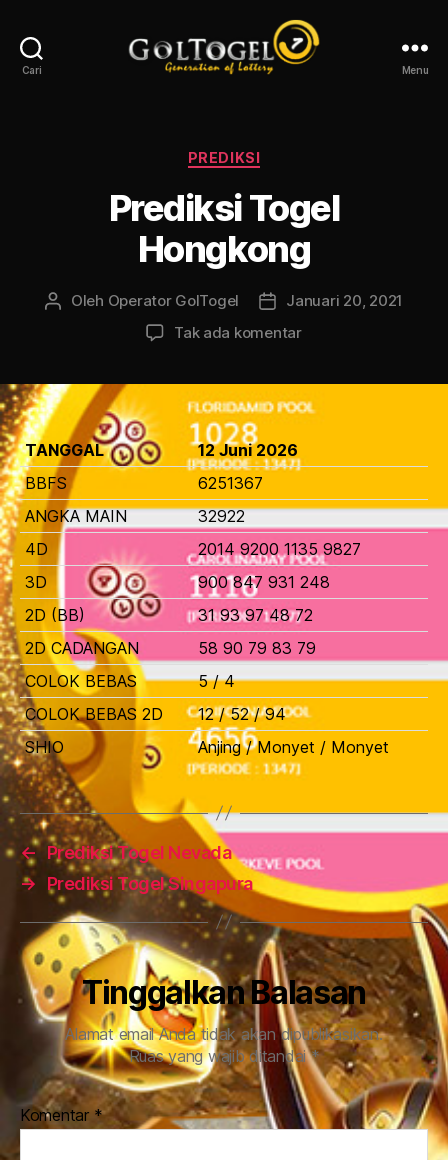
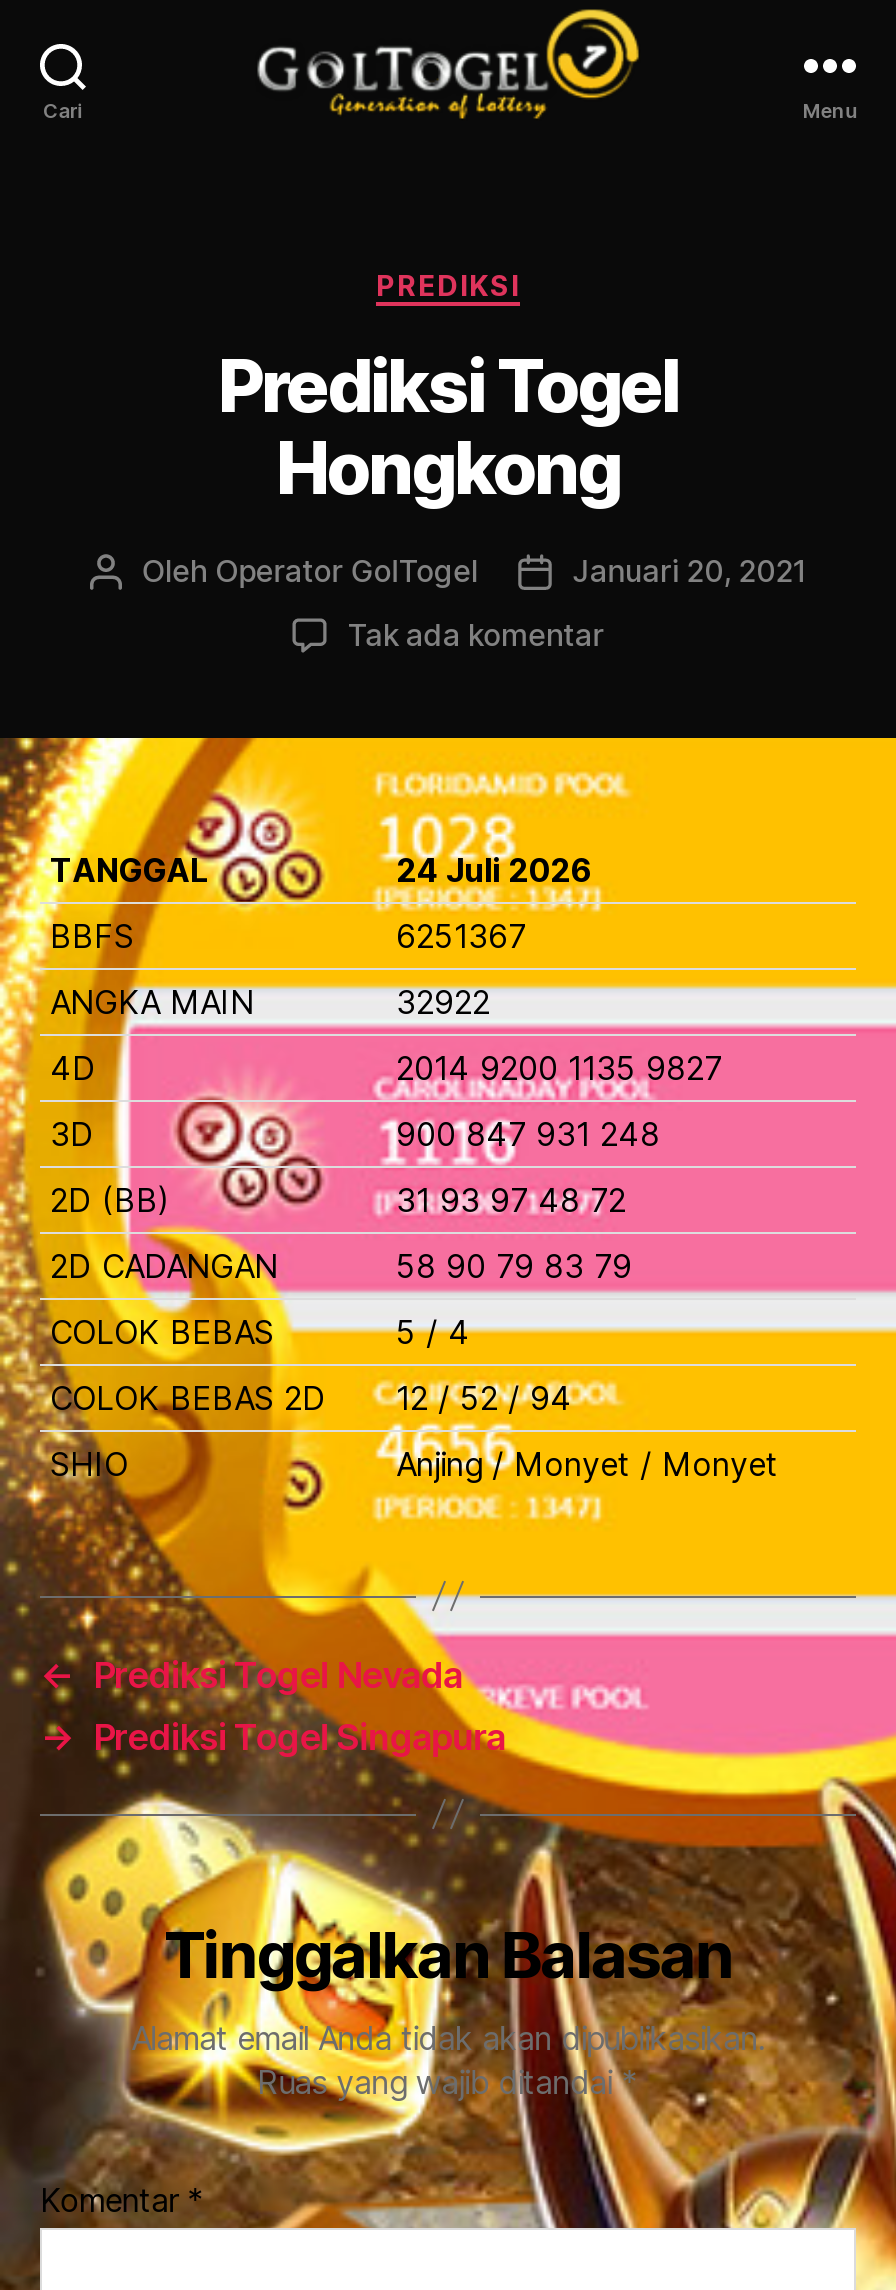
- 12 Juni 2026
+ 24 Juli 2026
